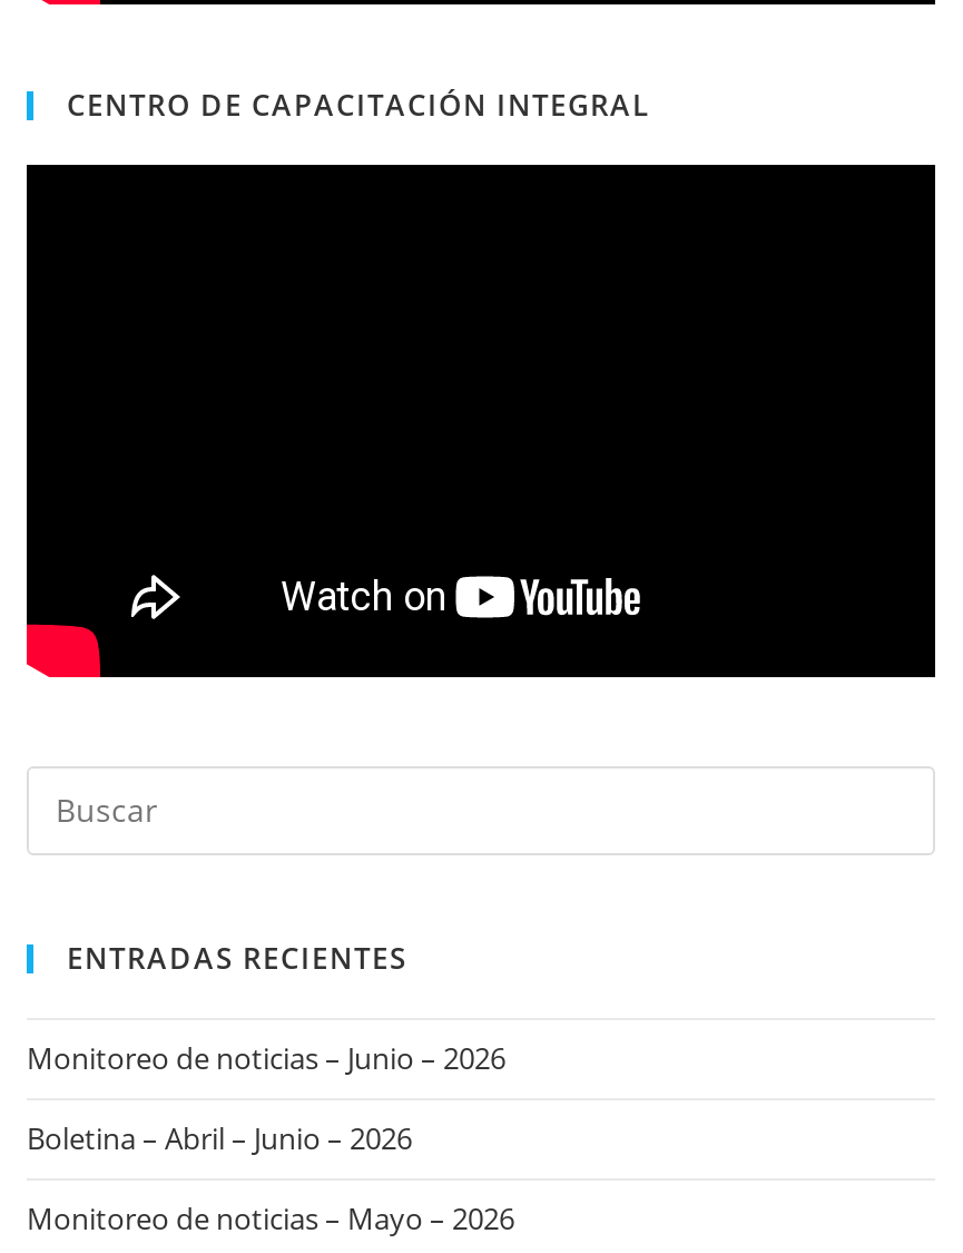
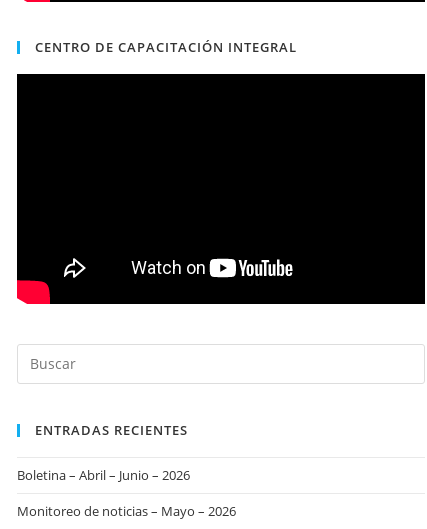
- Monitoreo de noticias – Junio – 2026
